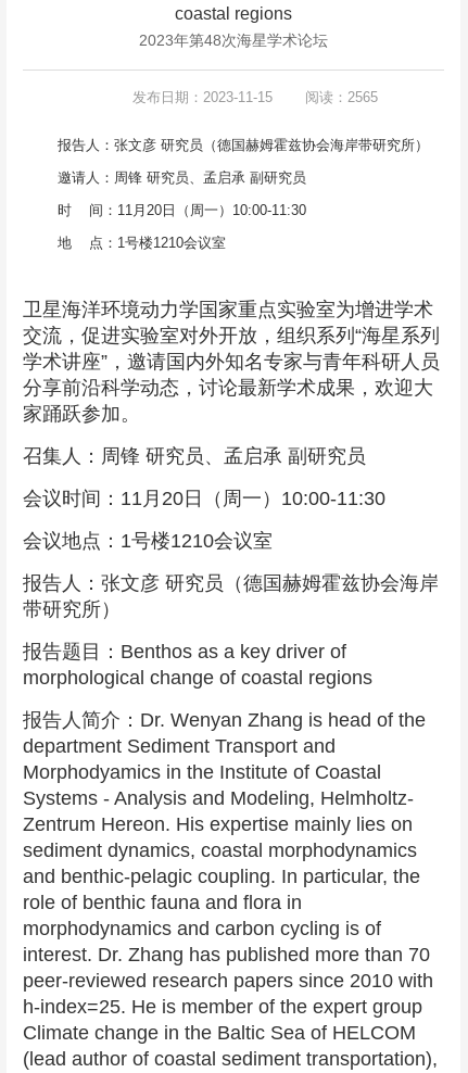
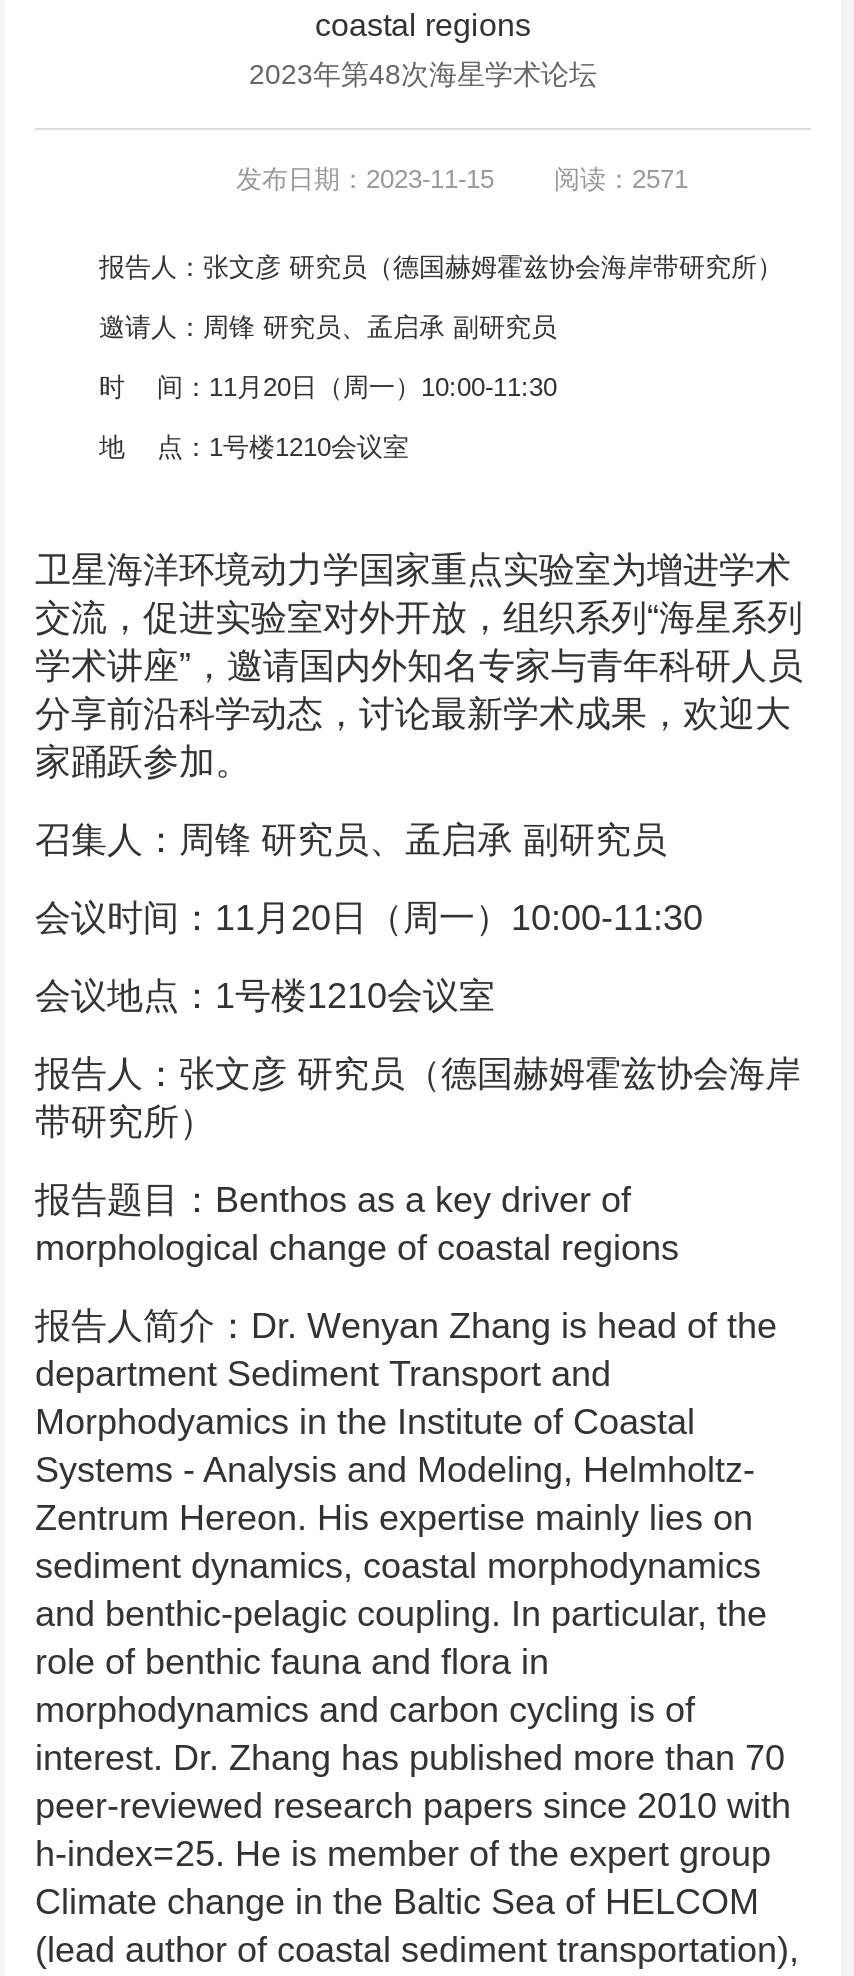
- 发布日期：2023-11-15 阅读：2565
+ 发布日期：2023-11-15 阅读：2571
